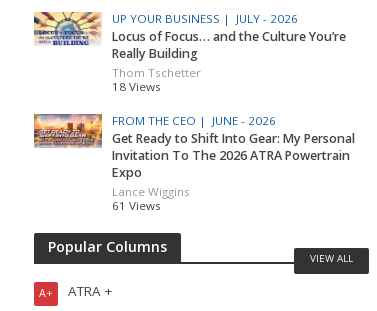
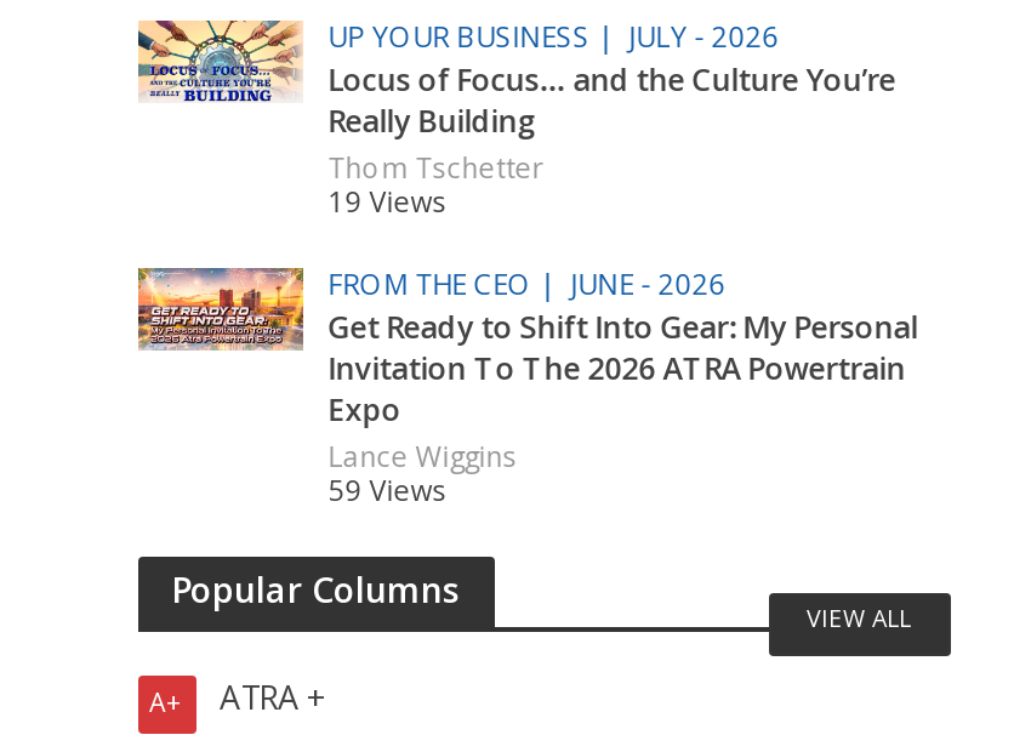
- 18 Views
+ 19 Views

- 61 Views
+ 59 Views
